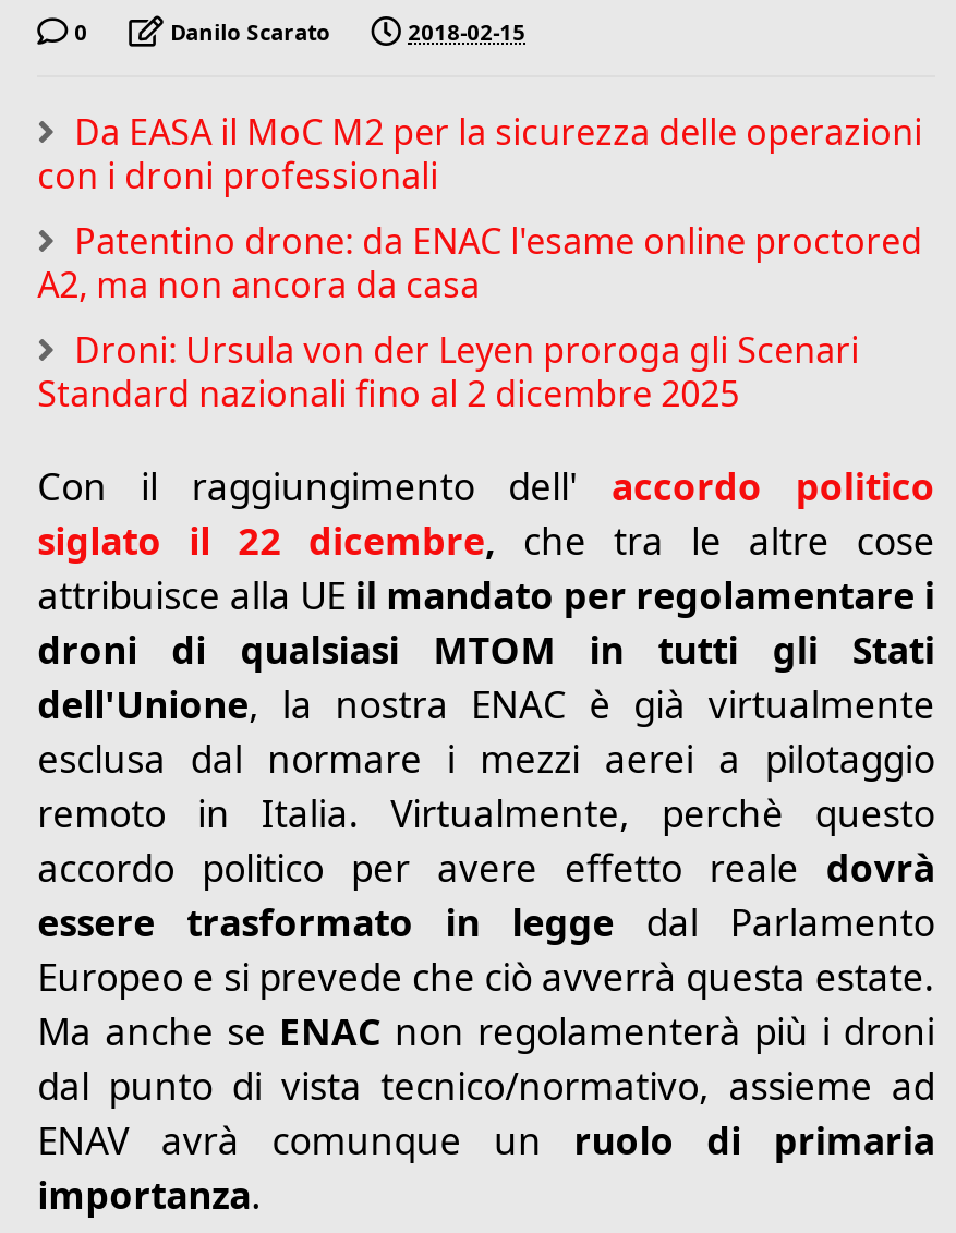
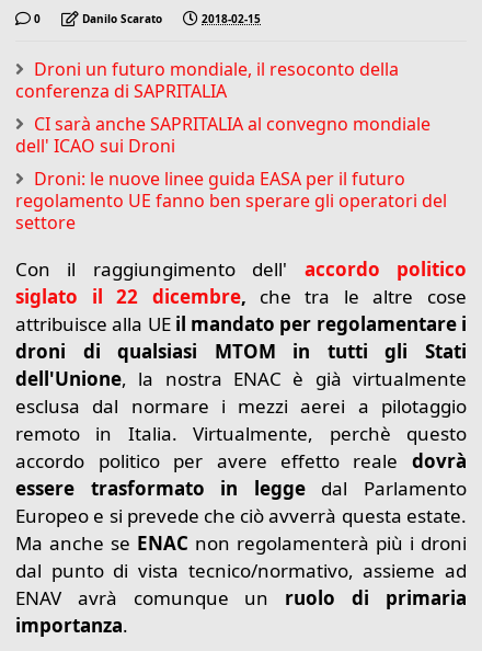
- Da EASA il MoC M2 per la sicurezza delle operazioni
- con i droni professionali
- Patentino drone: da ENAC l'esame online proctored
- A2, ma non ancora da casa
- Droni: Ursula von der Leyen proroga gli Scenari
- Standard nazionali fino al 2 dicembre 2025
+ Droni un futuro mondiale, il resoconto della
+ conferenza di SAPRITALIA
+ CI sarà anche SAPRITALIA al convegno mondiale
+ dell' ICAO sui Droni
+ Droni: le nuove linee guida EASA per il futuro
+ regolamento UE fanno ben sperare gli operatori del
+ settore
